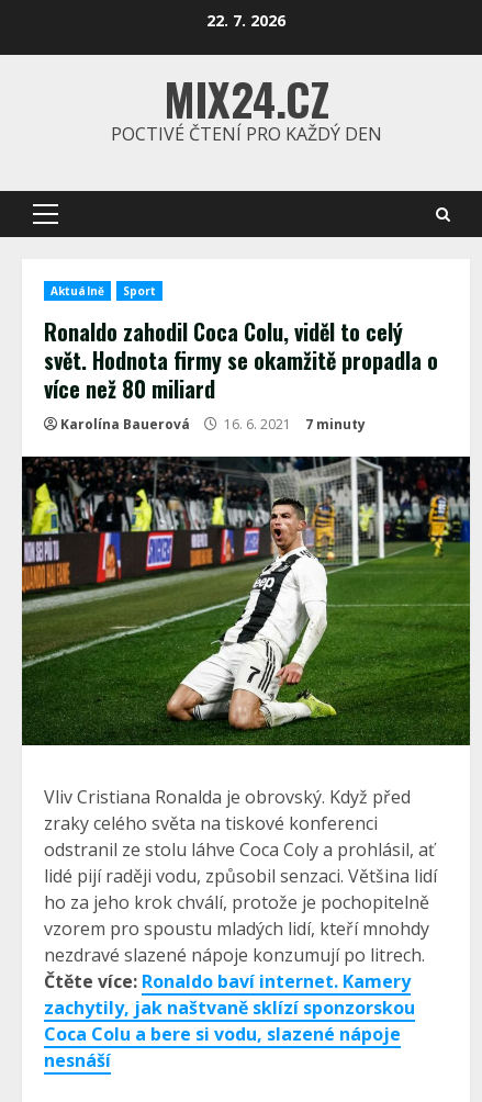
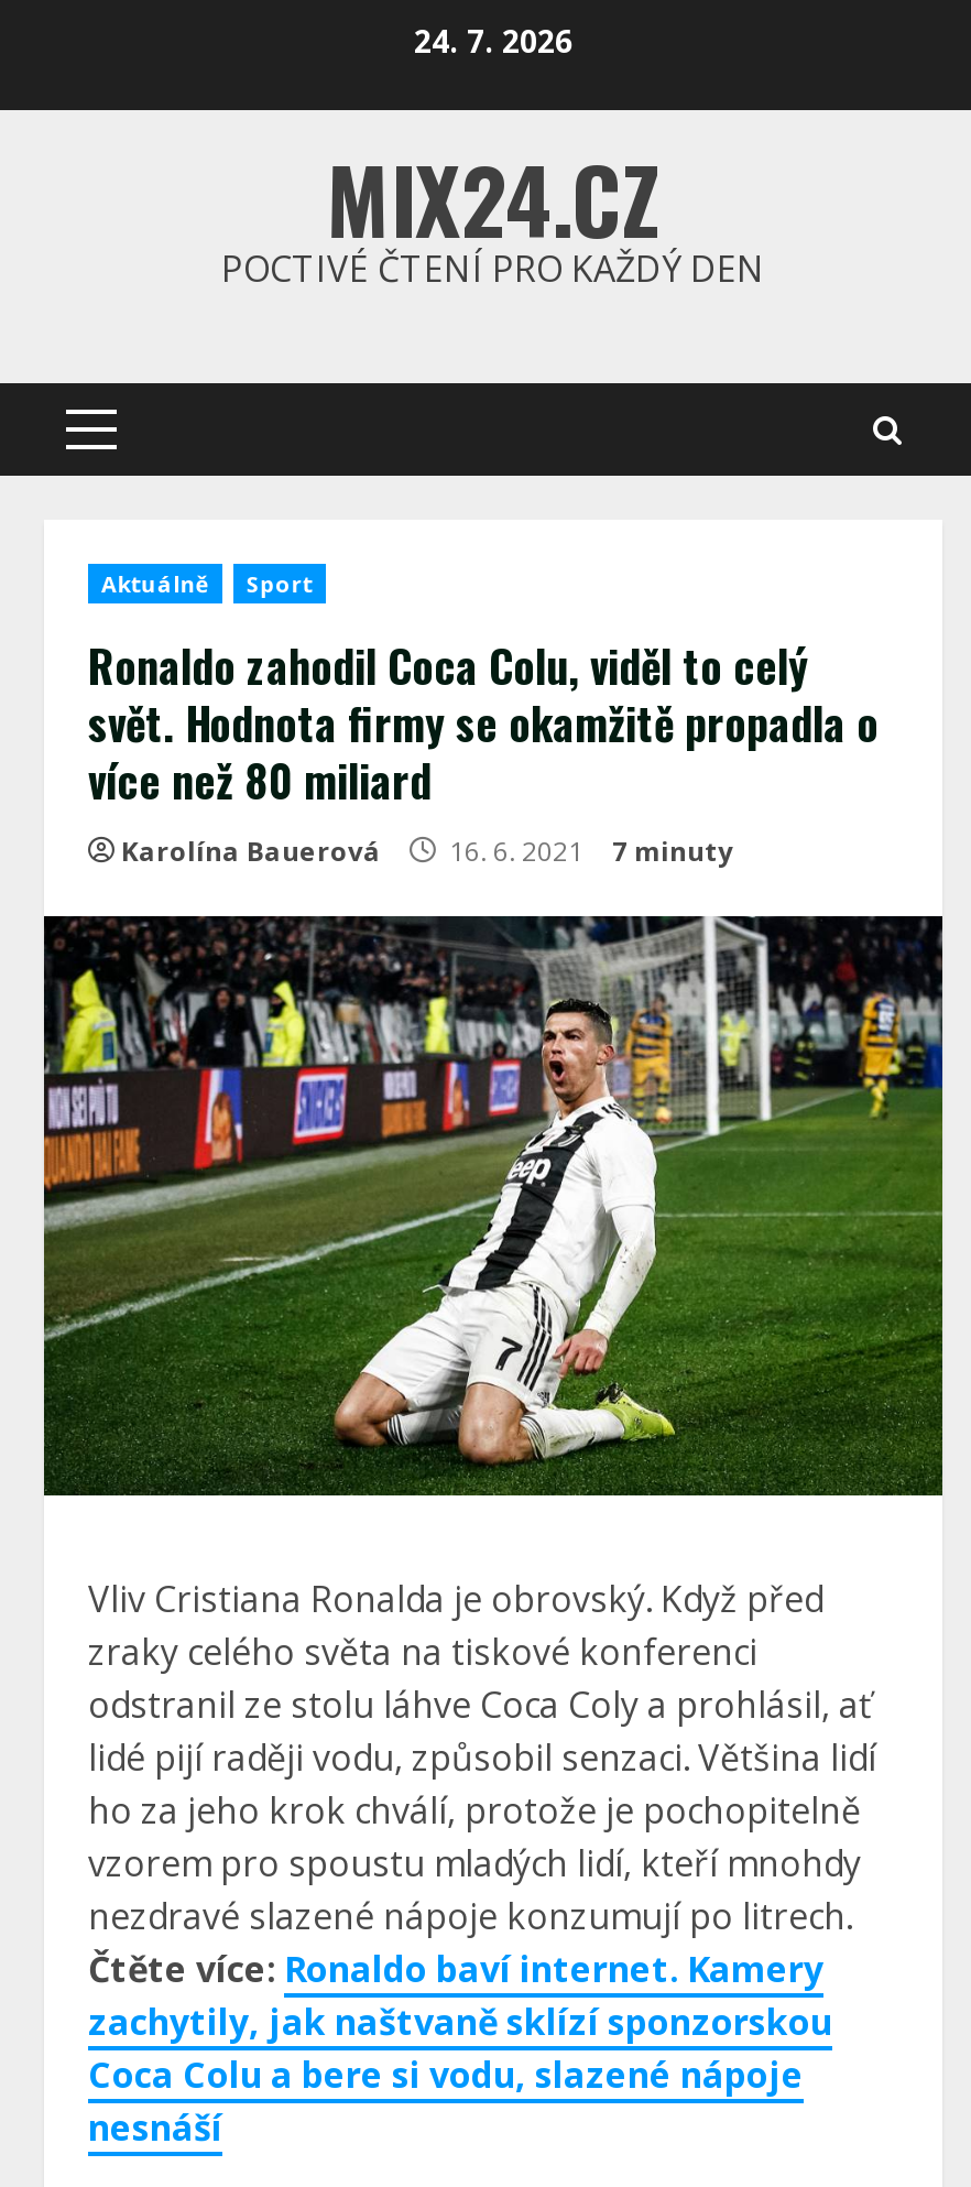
- 22. 7. 2026
+ 24. 7. 2026
